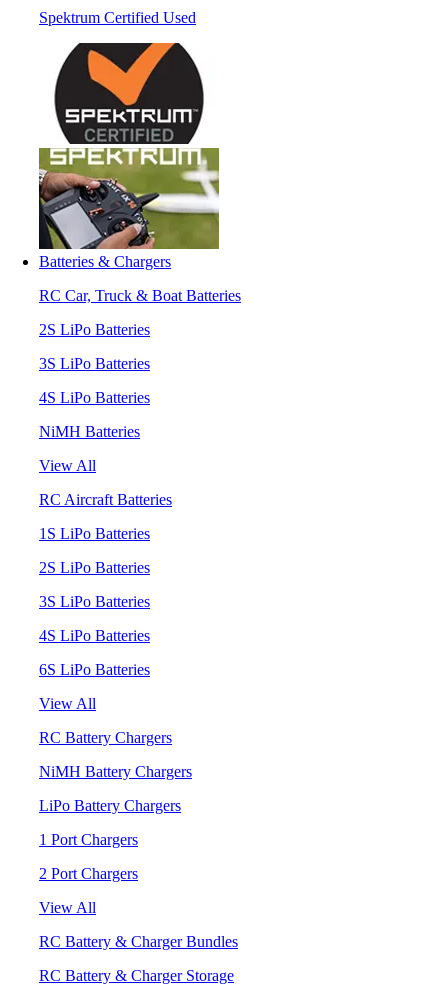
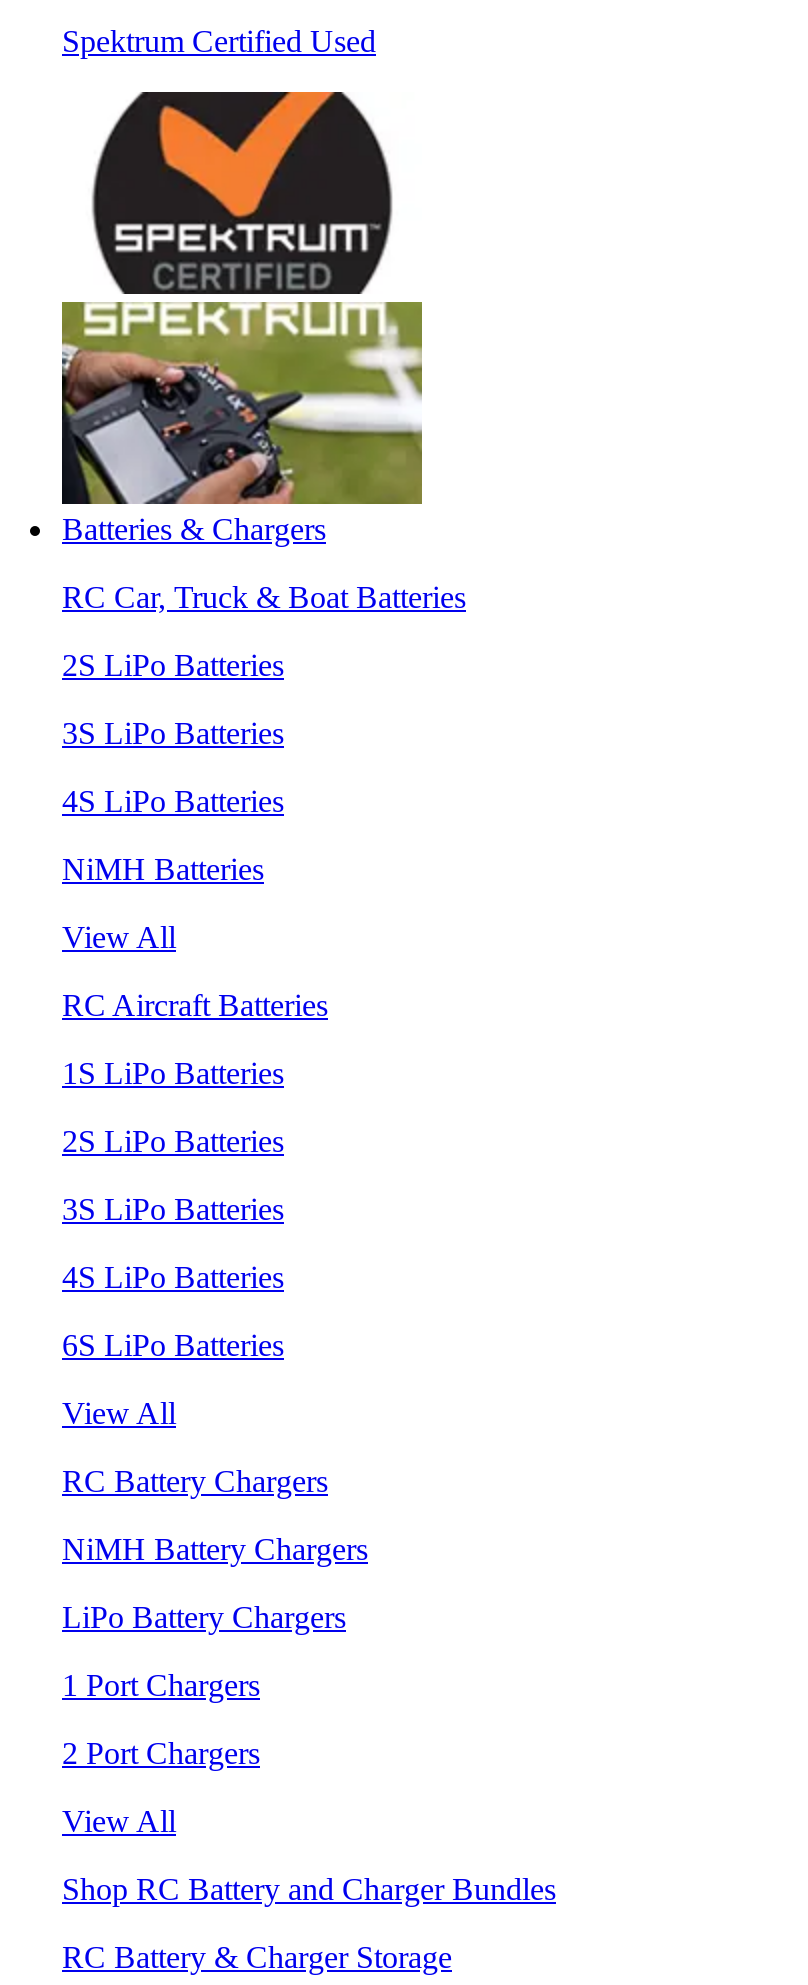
- RC Battery & Charger Bundles
+ Shop RC Battery and Charger Bundles
